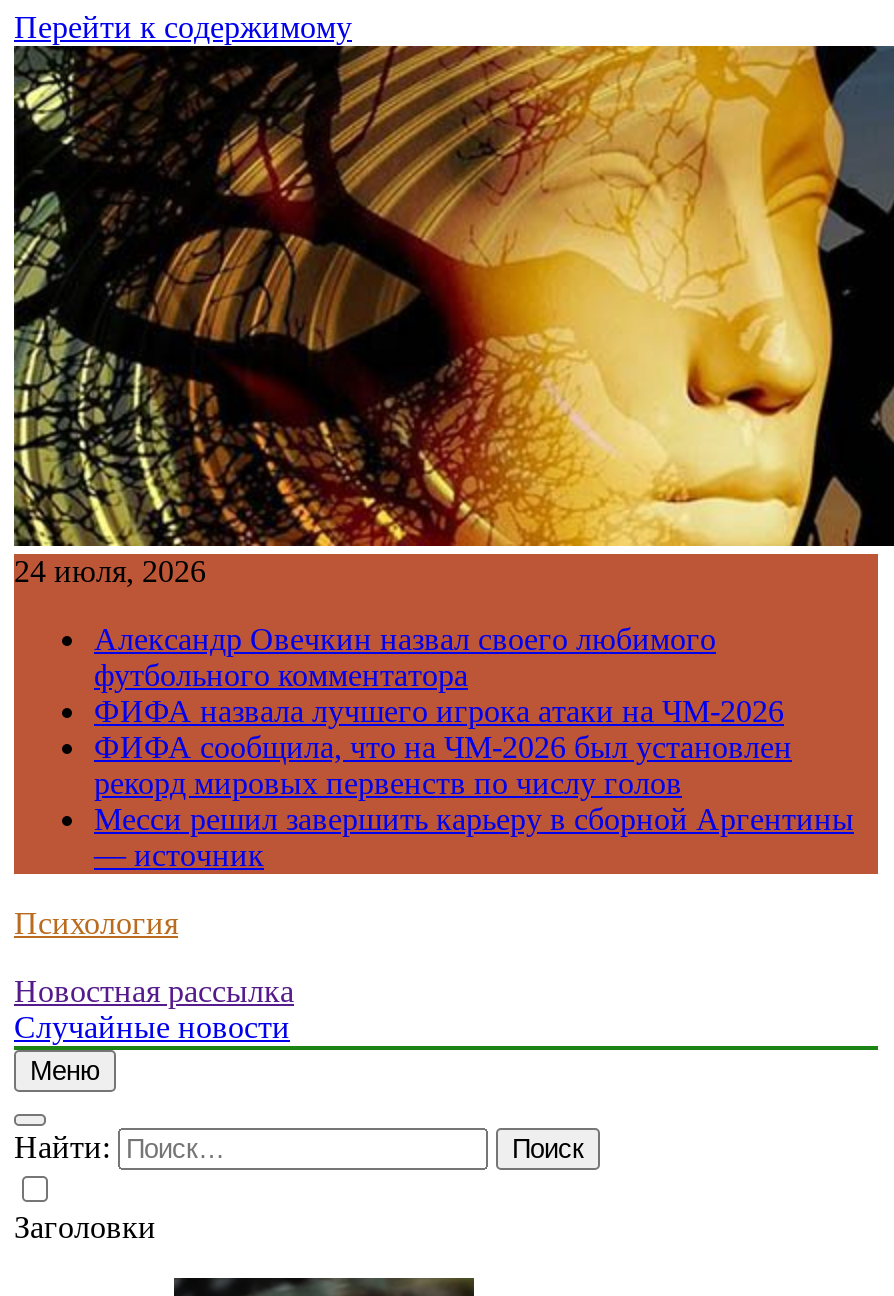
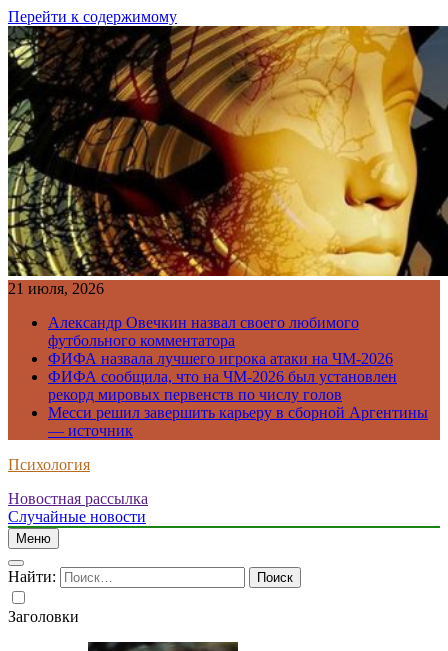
- 24 июля, 2026
+ 21 июля, 2026
